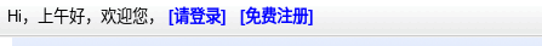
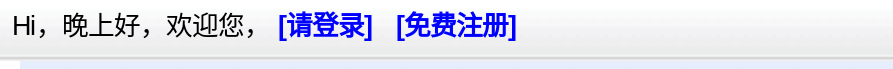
- Hi，上午好，欢迎您，[请登录]
+ Hi，晚上好，欢迎您，[请登录]
